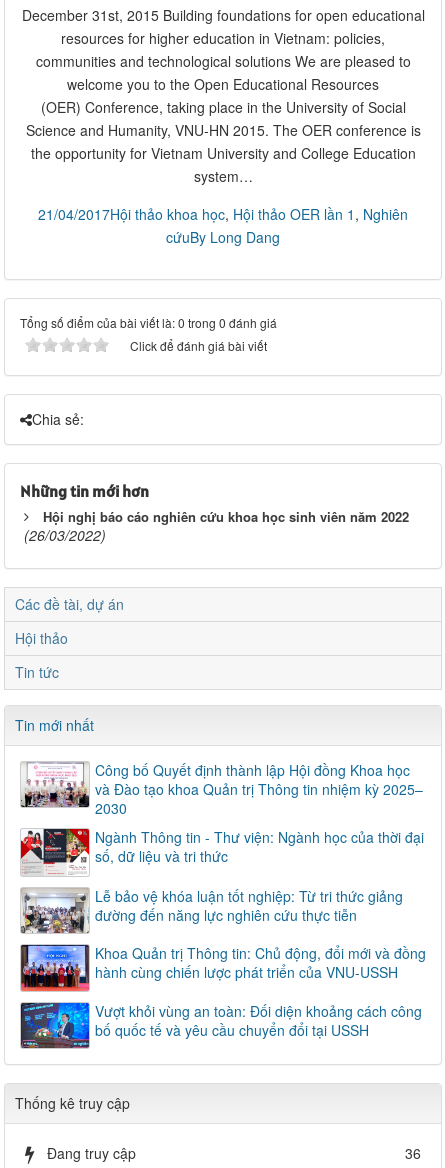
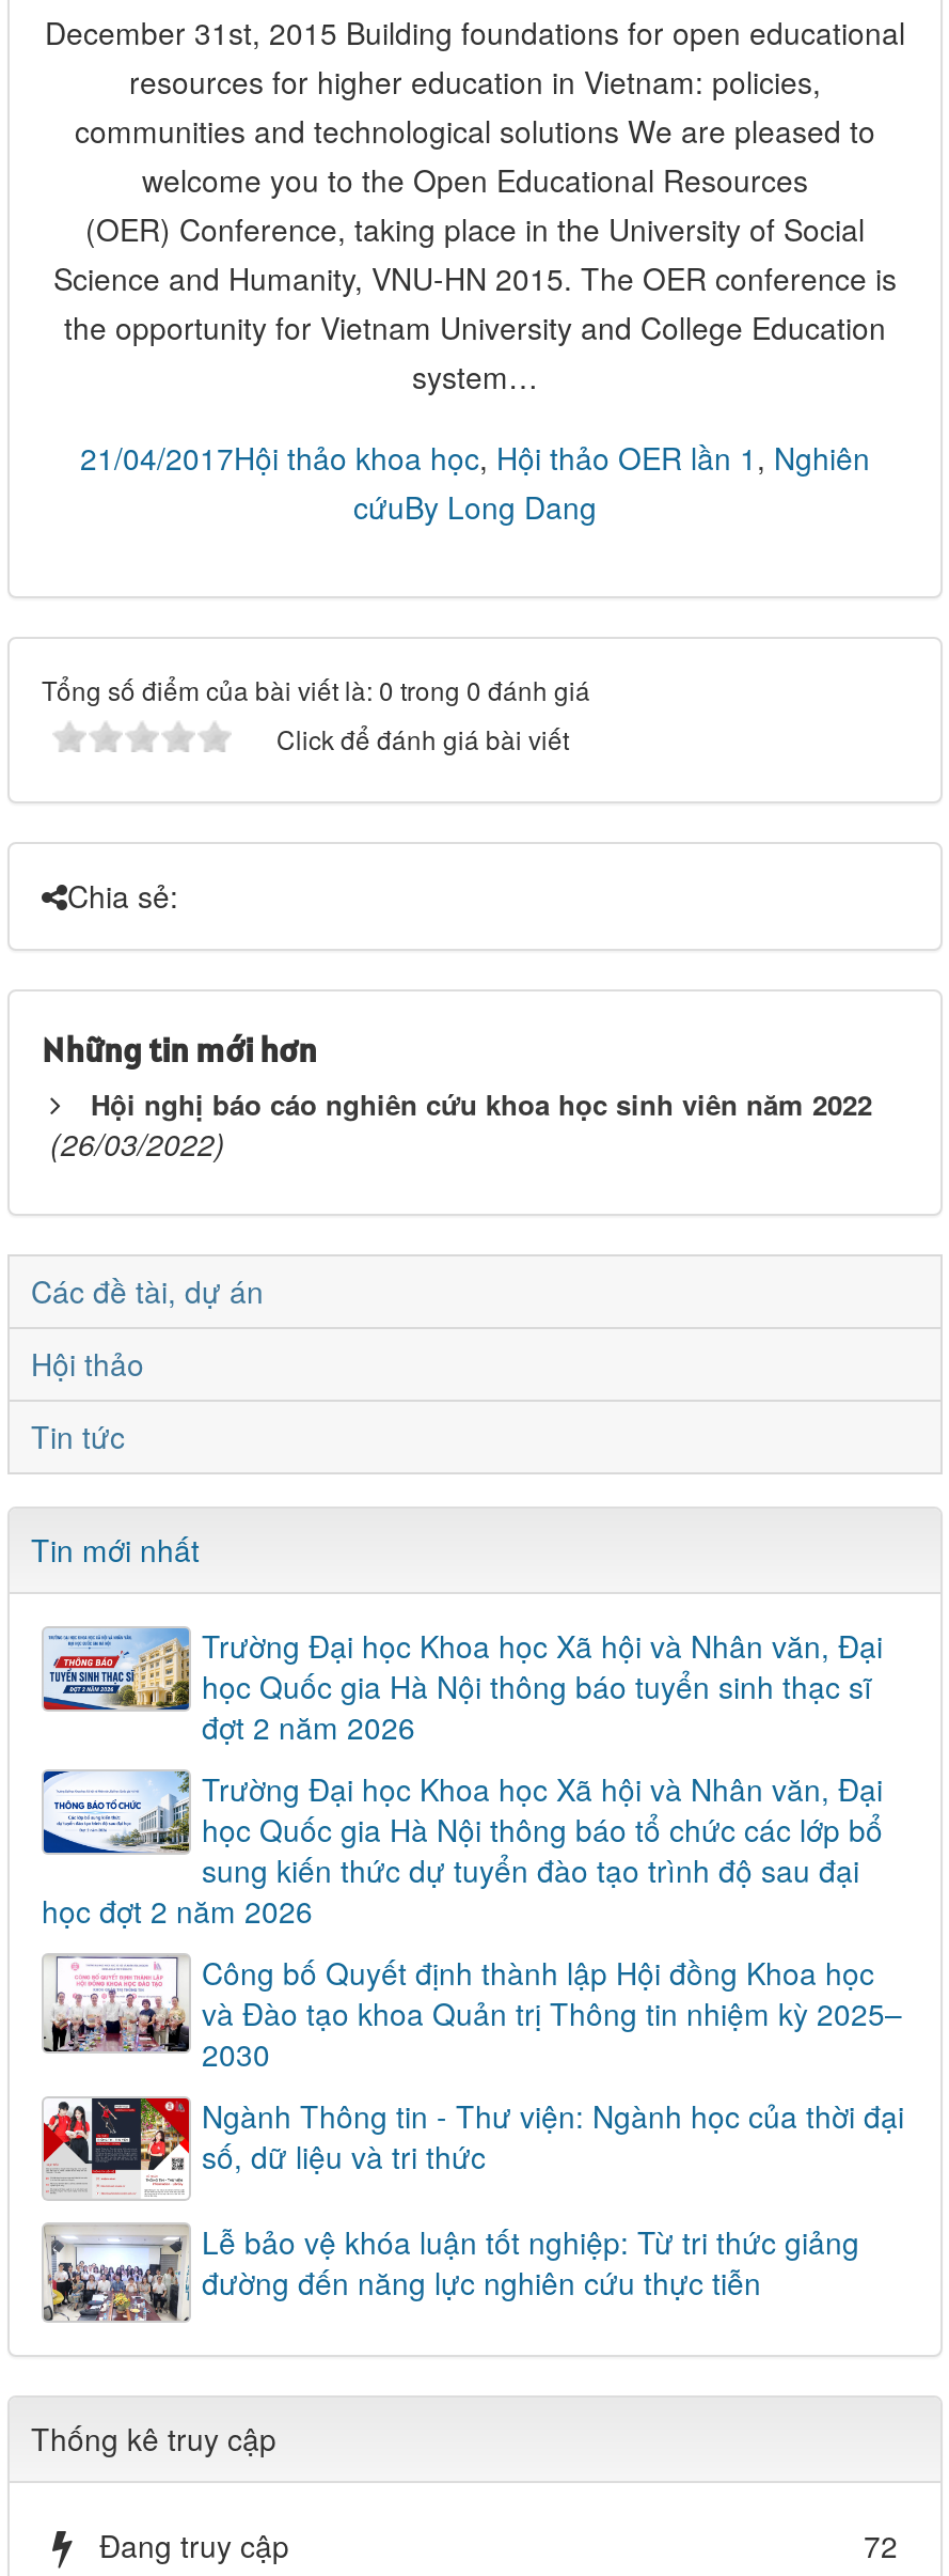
+ [image]
+ Trường Đại học Khoa học Xã hội và Nhân văn, Đại
+ học Quốc gia Hà Nội thông báo tuyển sinh thạc sĩ
+ đợt 2 năm 2026
+ Trường Đại học Khoa học Xã hội và Nhân văn, Đại
+ học Quốc gia Hà Nội thông báo tổ chức các lớp bổ
+ sung kiến thức dự tuyển đào tạo trình độ sau đại
+ học đợt 2 năm 2026

+ [image]

moved down: [image] | Công bố Quyết định thành lập Hội đồng Khoa học | và Đào tạo khoa Quản trị Thông tin nhiệm kỳ 2025– | 2030 | Ngành Thông tin - Thư viện: Ngành học của thời đại | số, dữ liệu và tri thức | Lễ bảo vệ khóa luận tốt nghiệp: Từ tri thức giảng | đường đến năng lực nghiên cứu thực tiễn

- [image]
- Khoa Quản trị Thông tin: Chủ động, đổi mới và đồng
- hành cùng chiến lược phát triển của VNU-USSH
- Vượt khỏi vùng an toàn: Đối diện khoảng cách công
- bố quốc tế và yêu cầu chuyển đổi tại USSH

- [image]

- 36
+ 72
